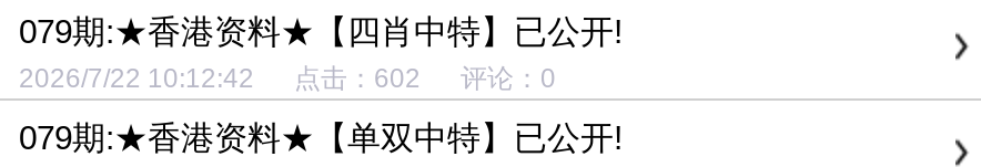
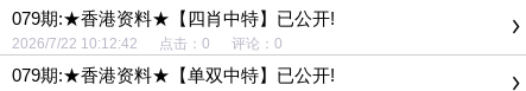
- 2026/7/22 10:12:42 点击：602 评论：0
+ 2026/7/22 10:12:42 点击：0 评论：0
